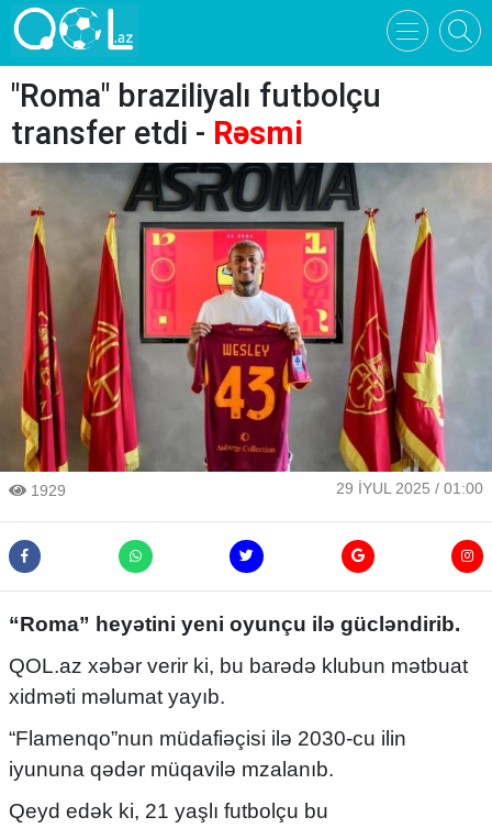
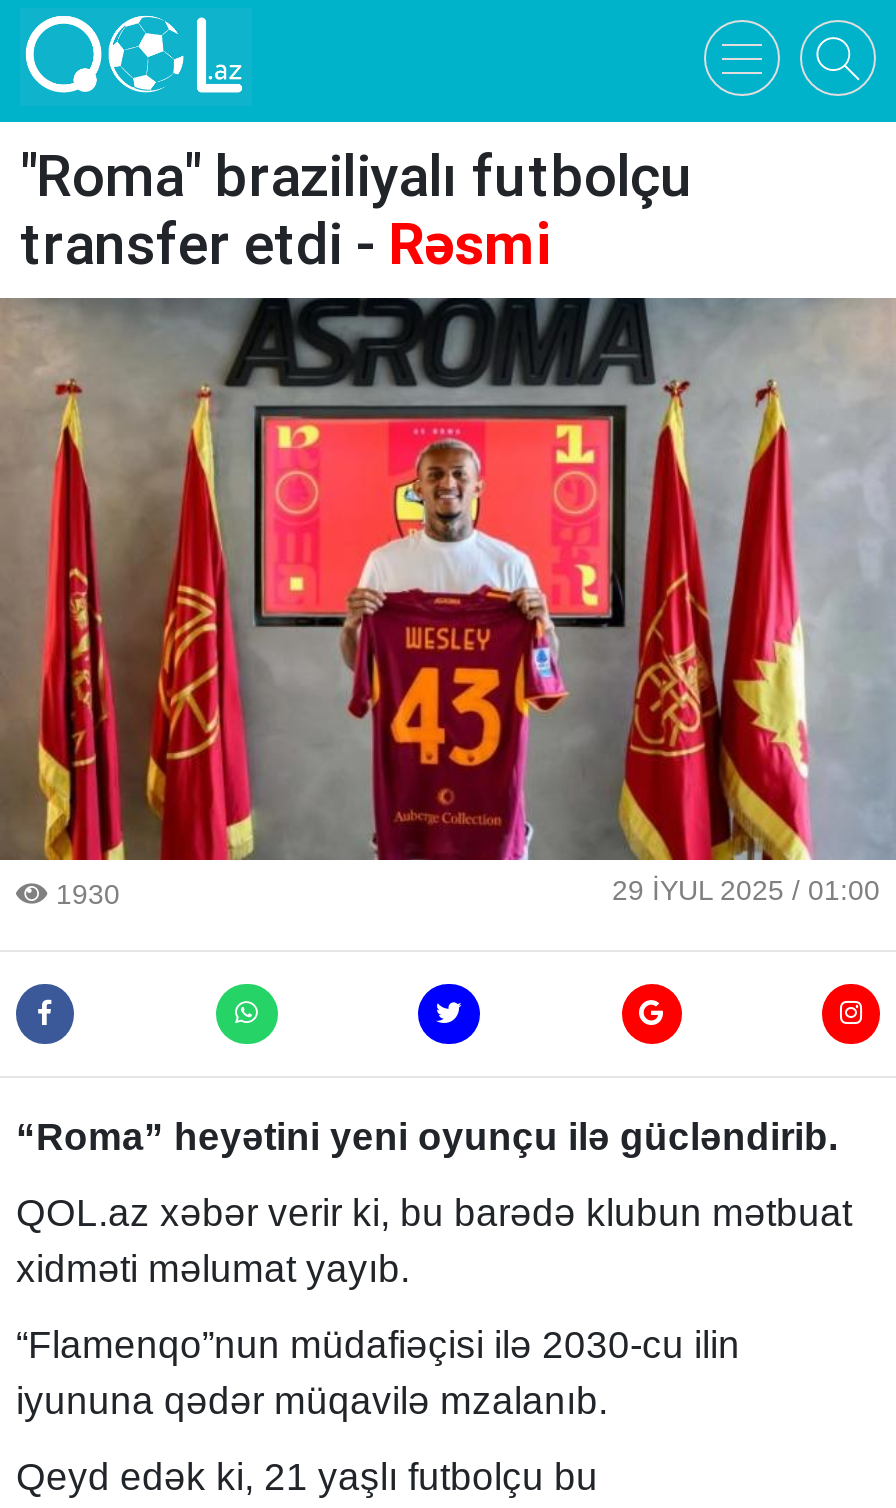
- 1929
+ 1930
